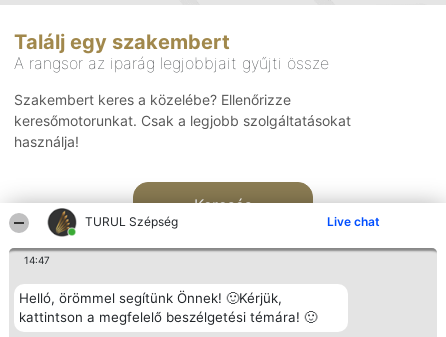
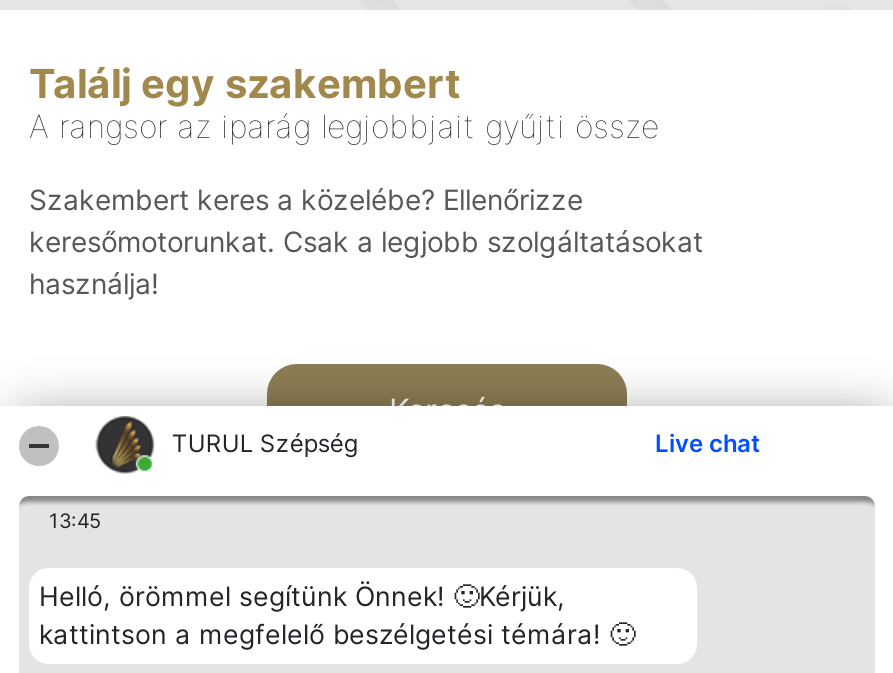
- 14:47
+ 13:45
